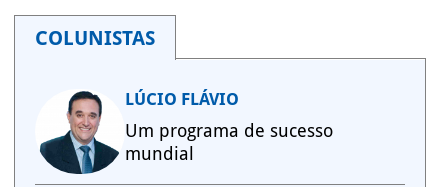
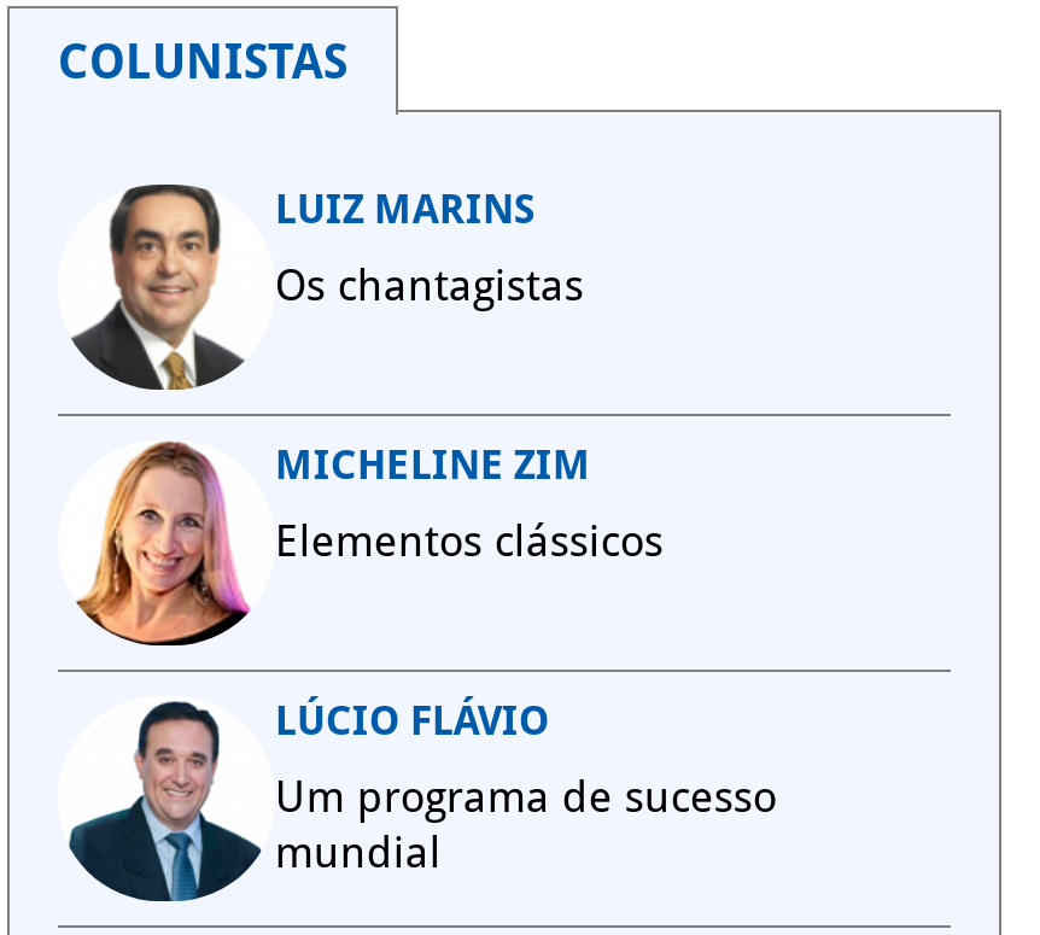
+ [image]
+ LUIZ MARINS
+ Os chantagistas

+ [image]
+ MICHELINE ZIM
+ Elementos clássicos
